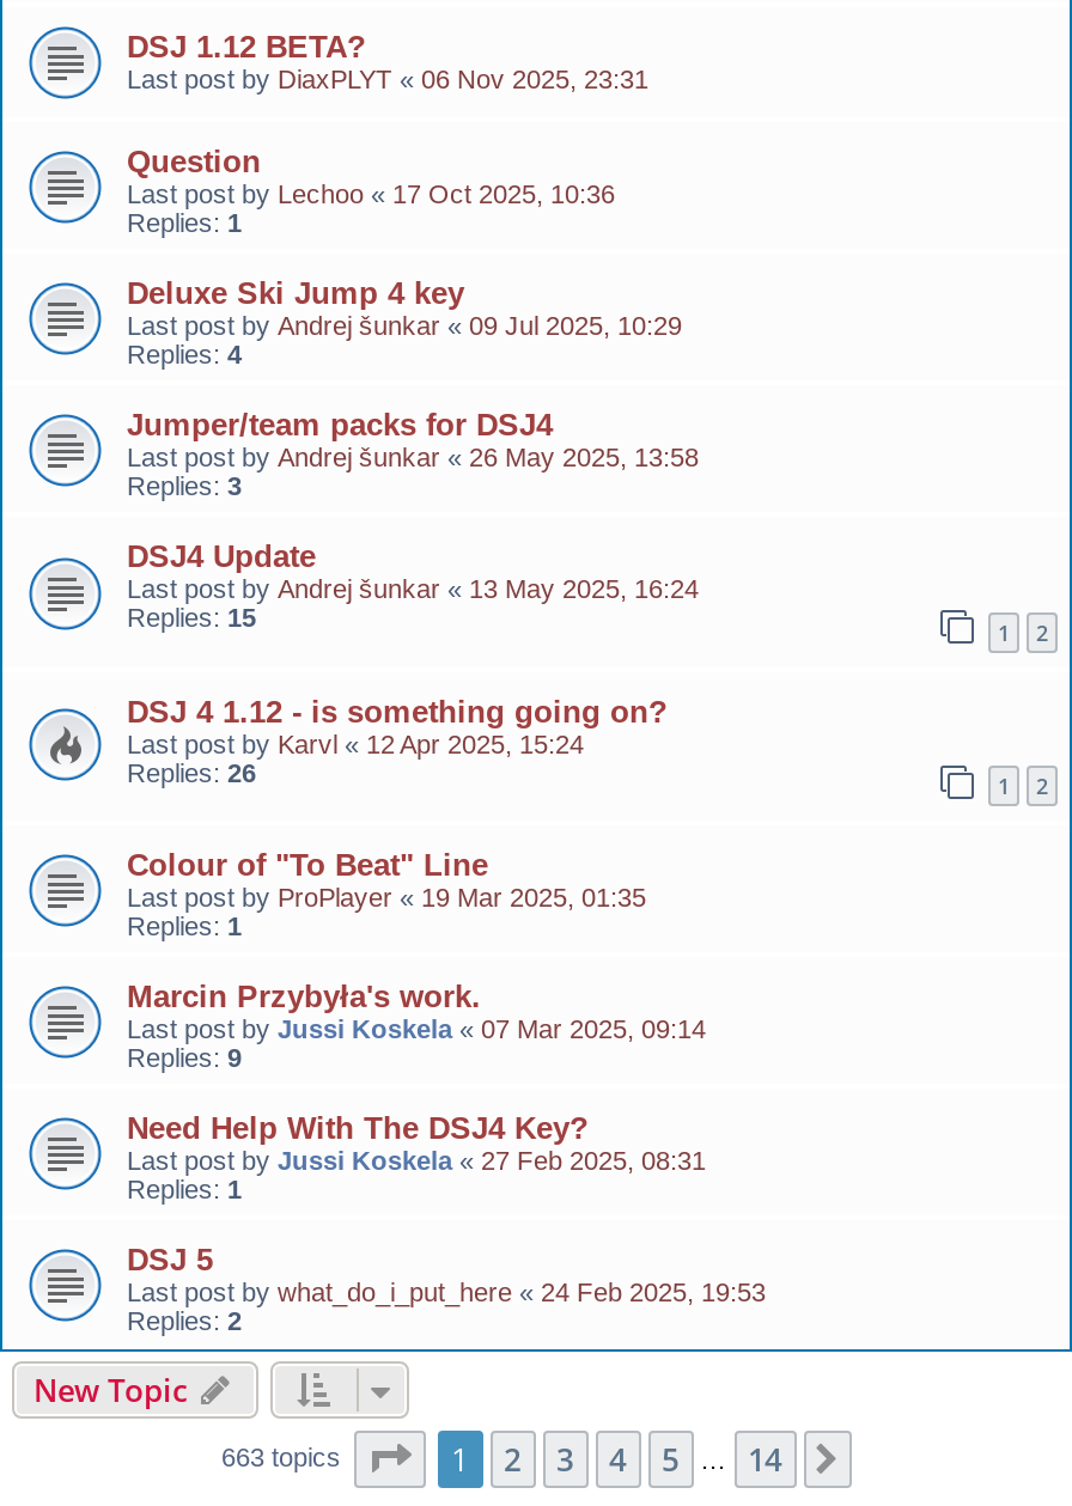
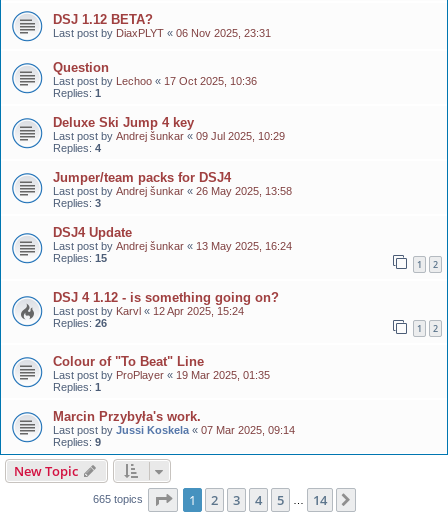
- Need Help With The DSJ4 Key?
- Last post by Jussi Koskela «27 Feb 2025, 08:31
- Replies: 1
- DSJ 5
- Last post by what_do_i_put_here «24 Feb 2025, 19:53
- Replies: 2

- 663 topics
+ 665 topics
